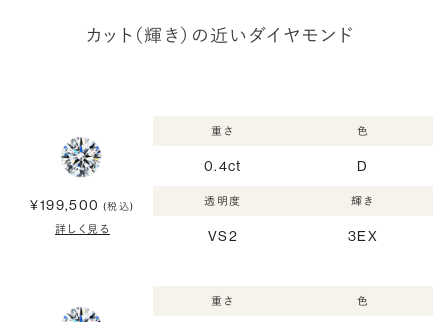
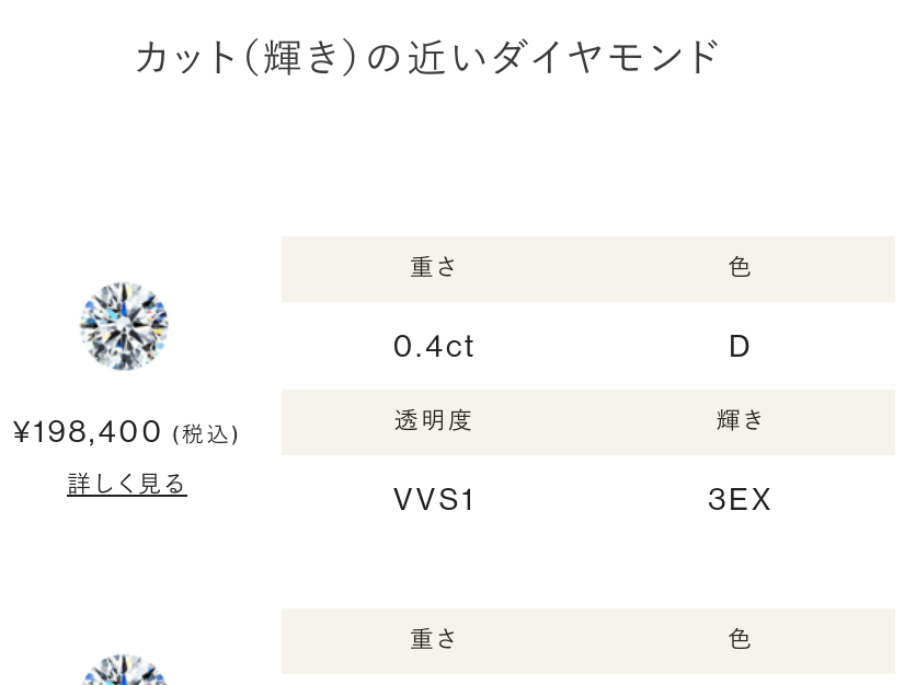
- ¥199,500 (税込)
+ ¥198,400 (税込)

- VS2
+ VVS1
